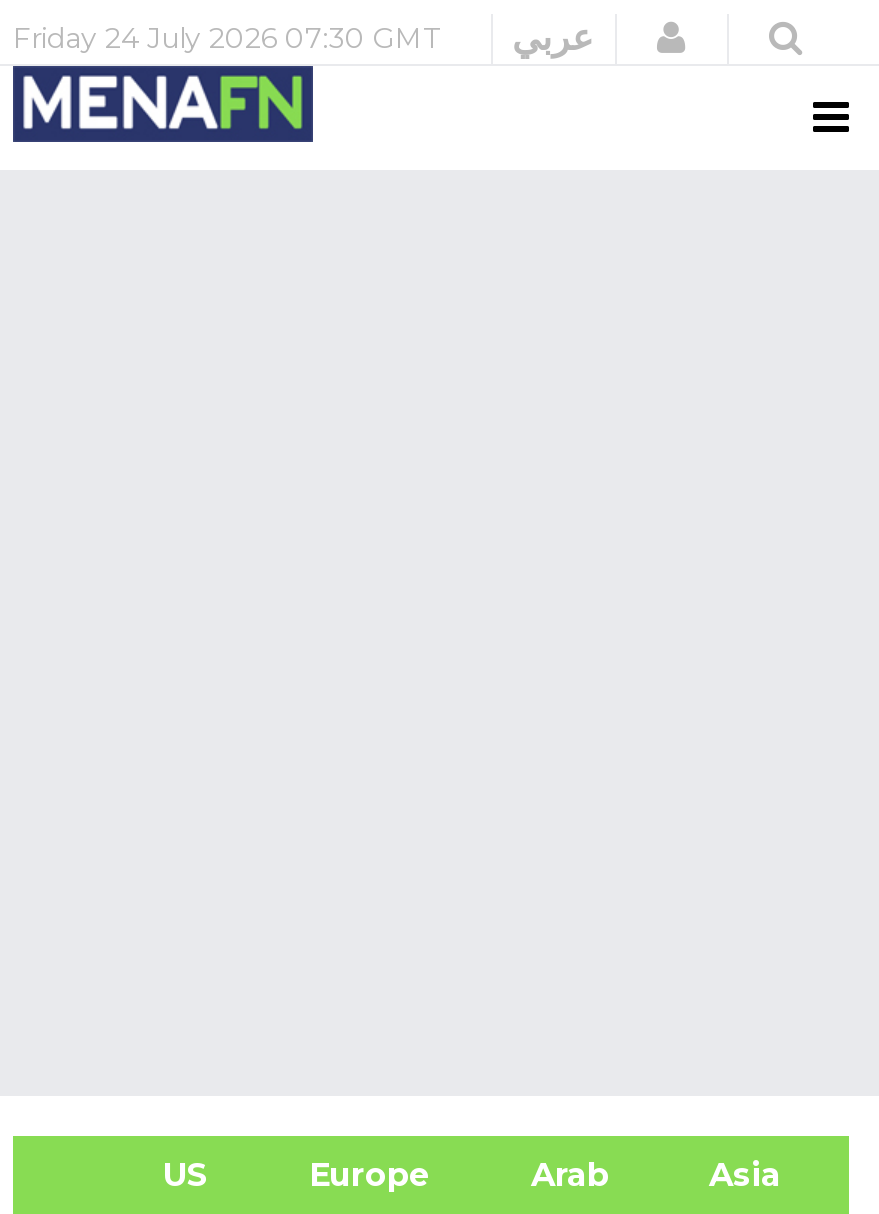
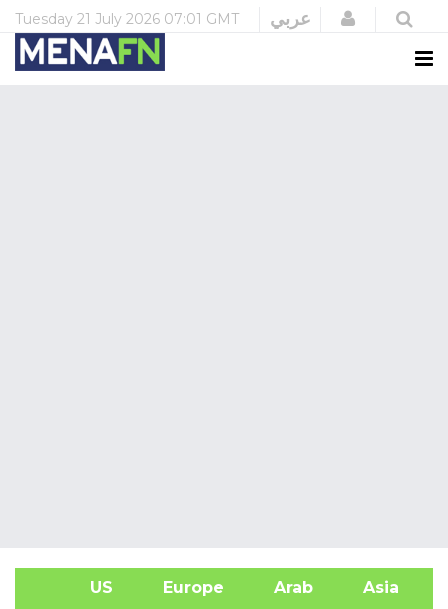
- Friday 24 July 2026 07:30 GMT
+ Tuesday 21 July 2026 07:01 GMT
